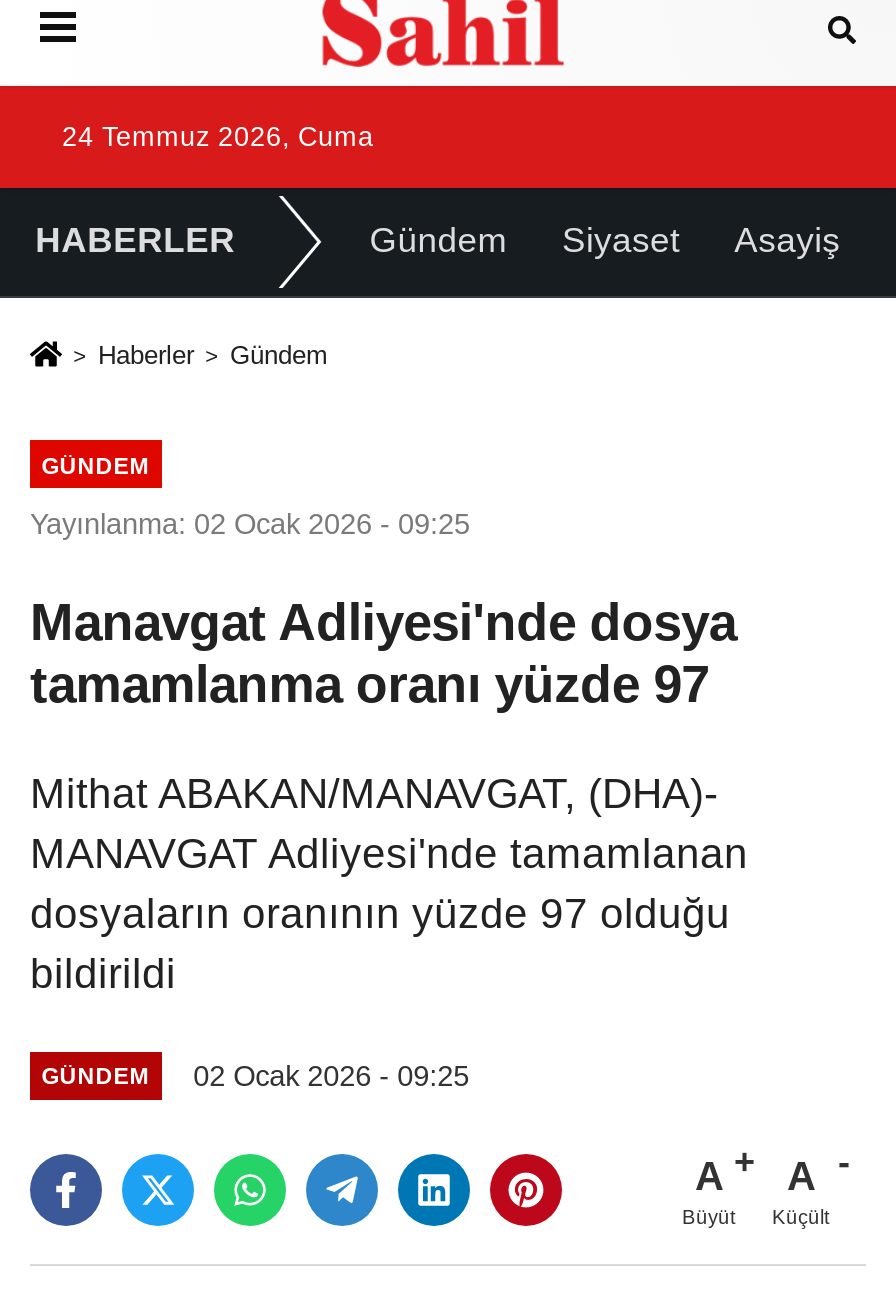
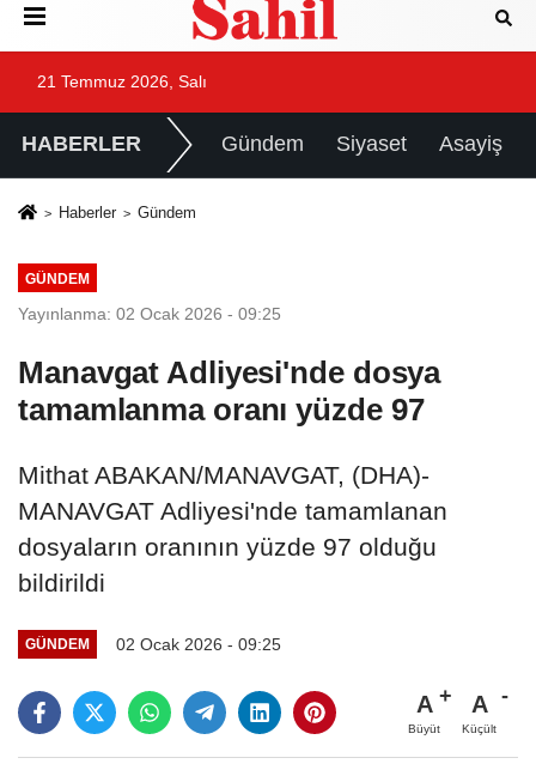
- 24 Temmuz 2026, Cuma
+ 21 Temmuz 2026, Salı
